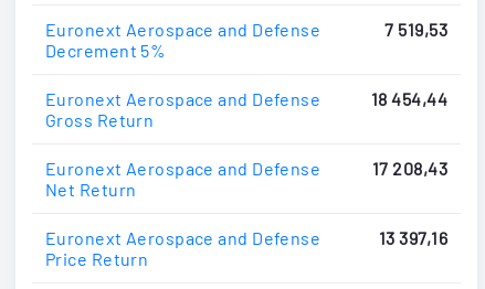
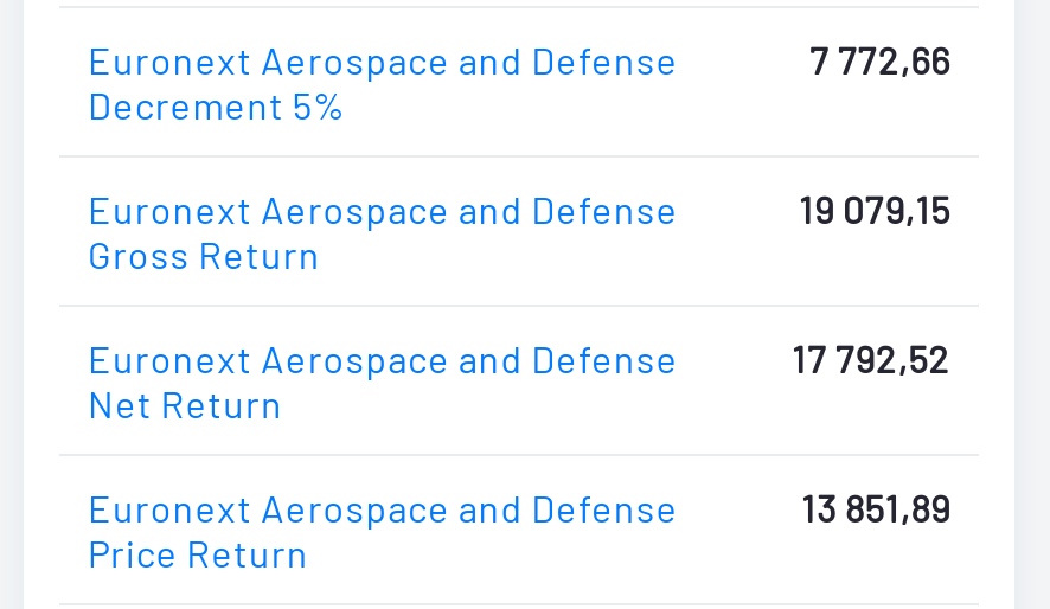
- 7 519,53
+ 7 772,66

- 18 454,44
+ 19 079,15

- 17 208,43
+ 17 792,52

- 13 397,16
+ 13 851,89
